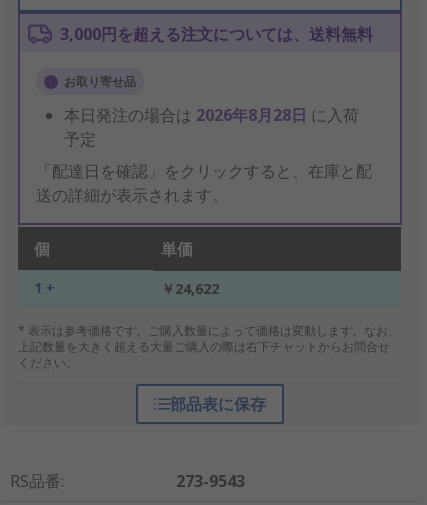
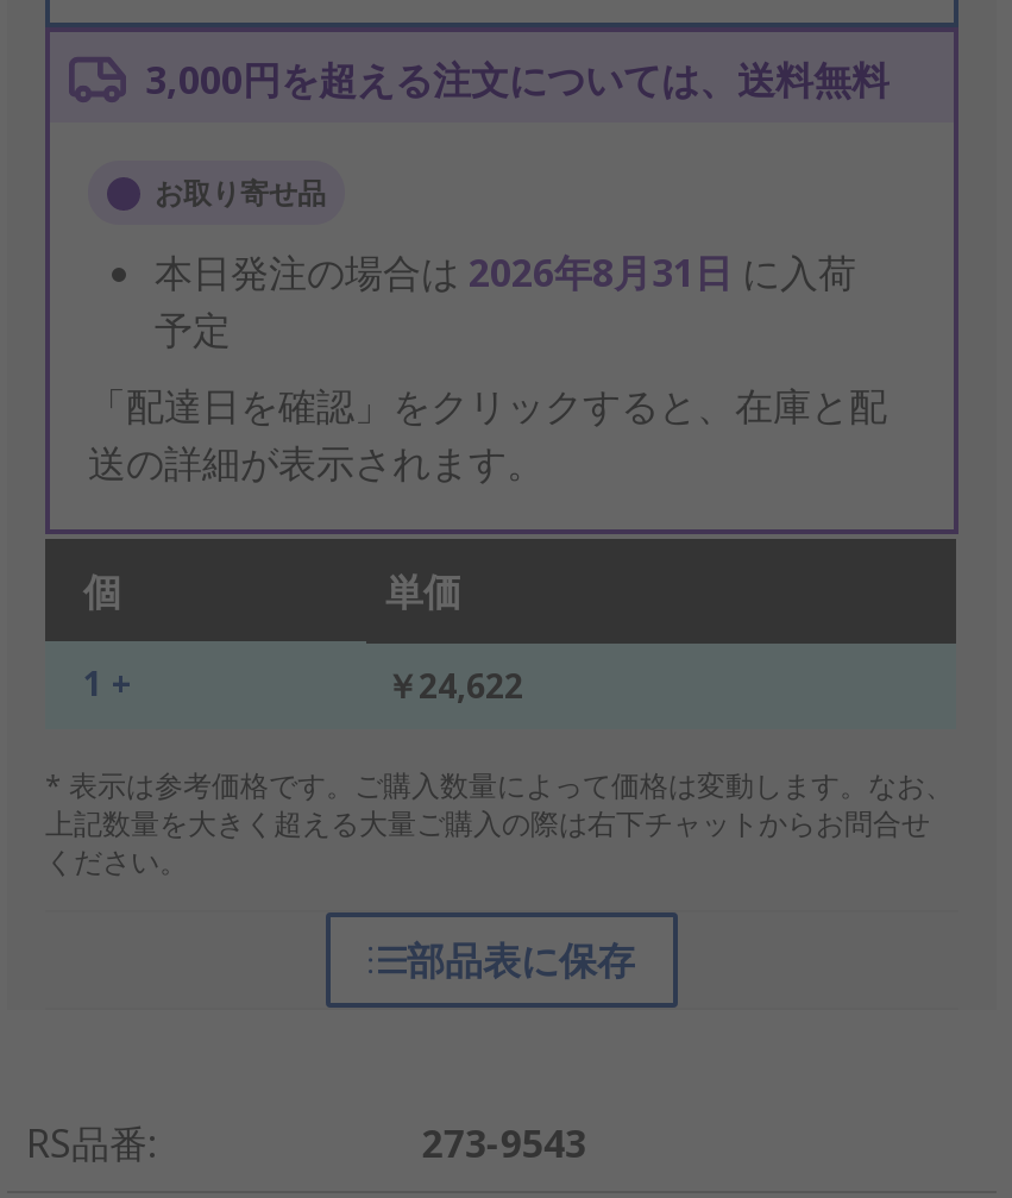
- 本日発注の場合は2026年8月28日に入荷
+ 本日発注の場合は2026年8月31日に入荷
